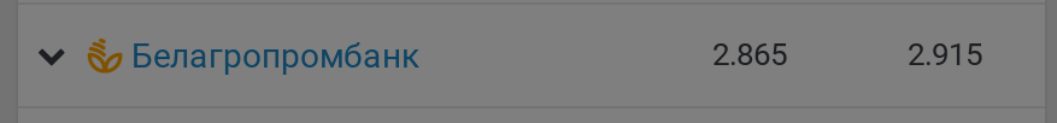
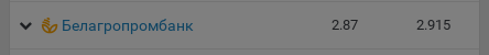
- 2.865
+ 2.87
